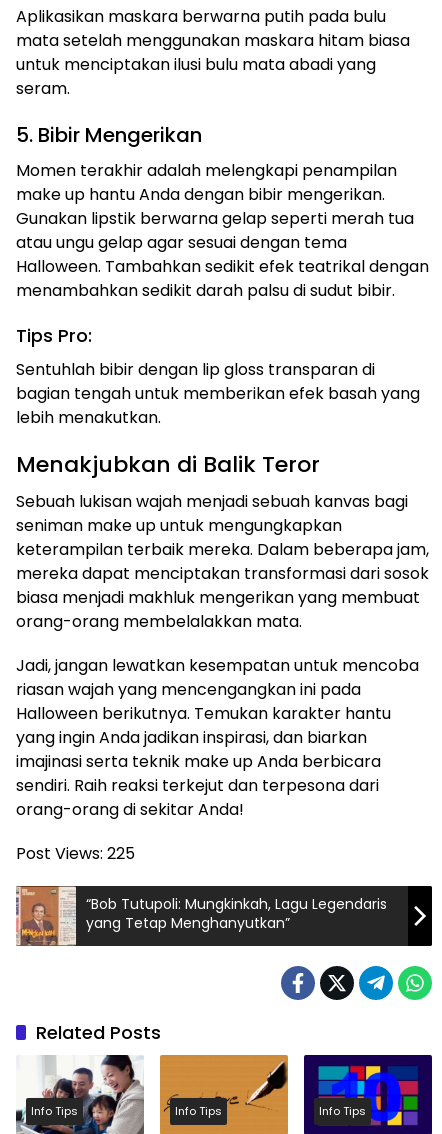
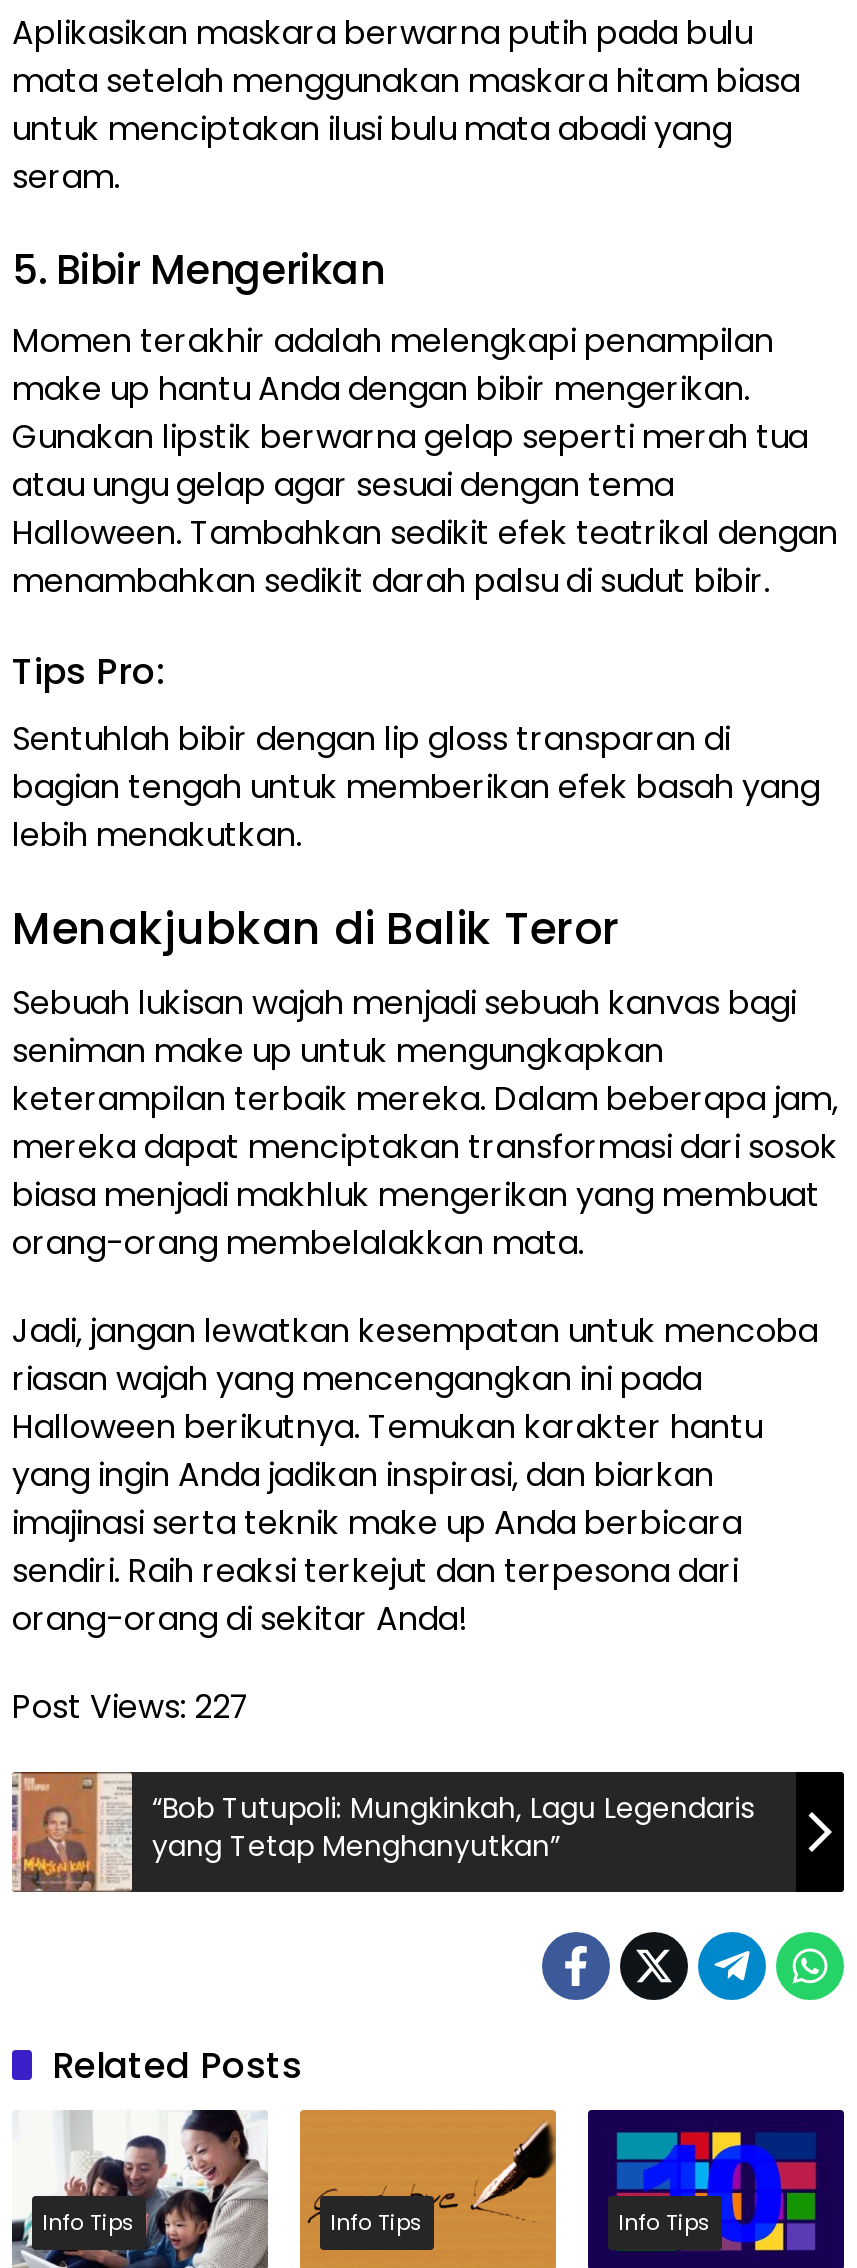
- Post Views: 225
+ Post Views: 227
